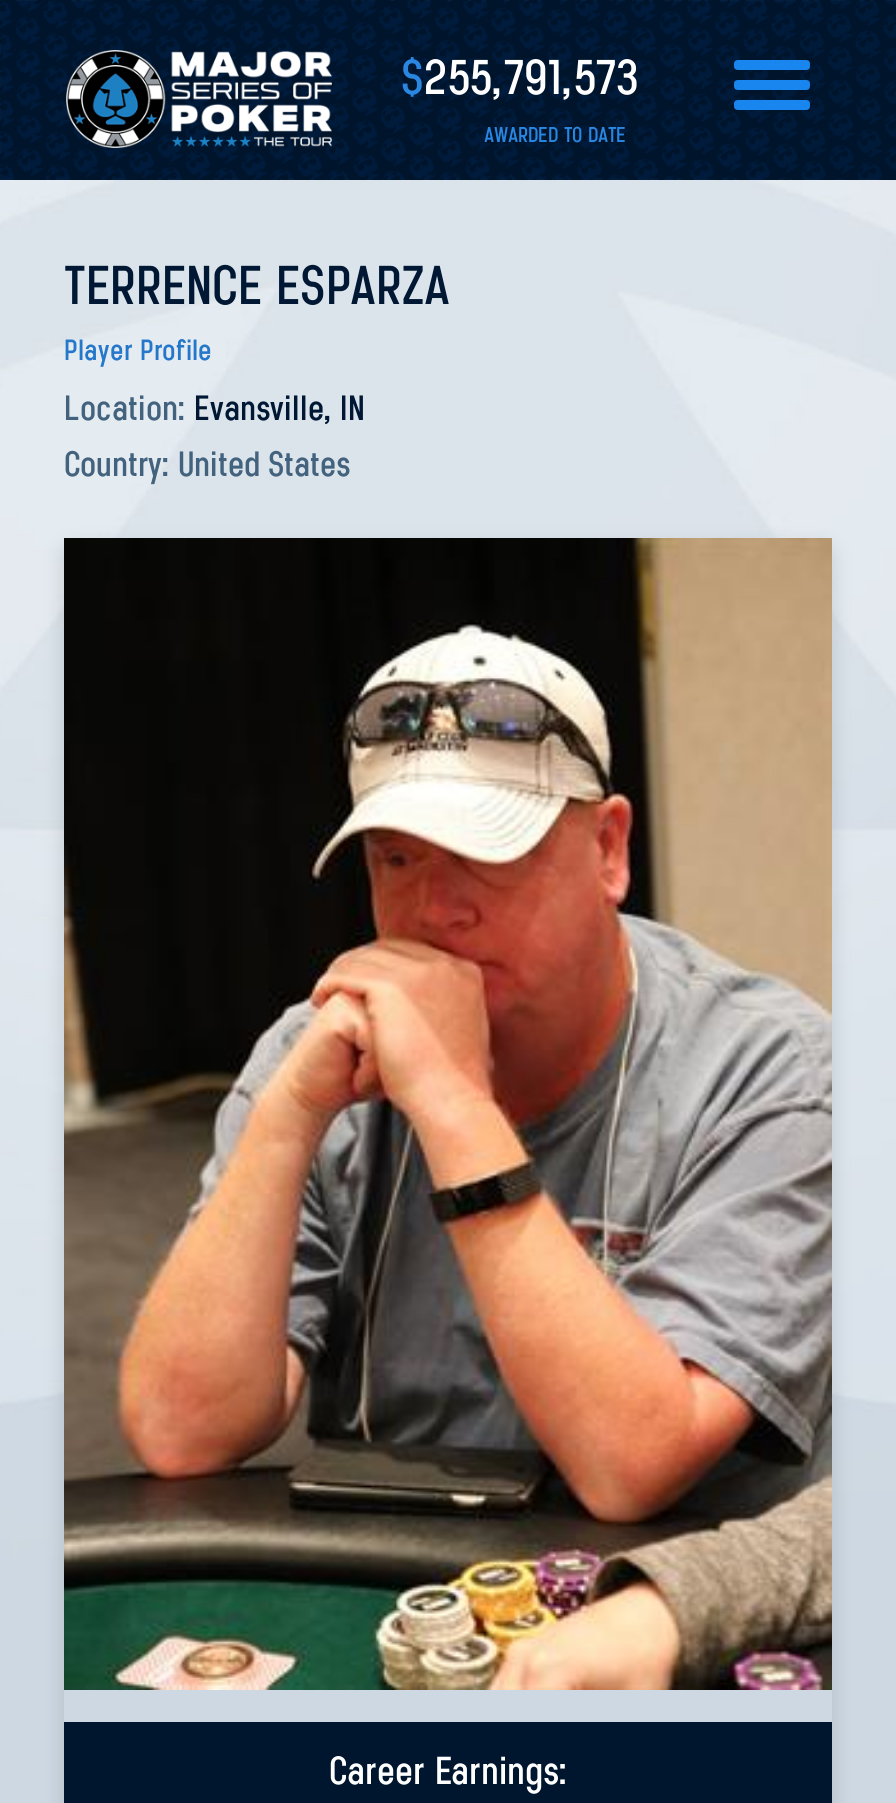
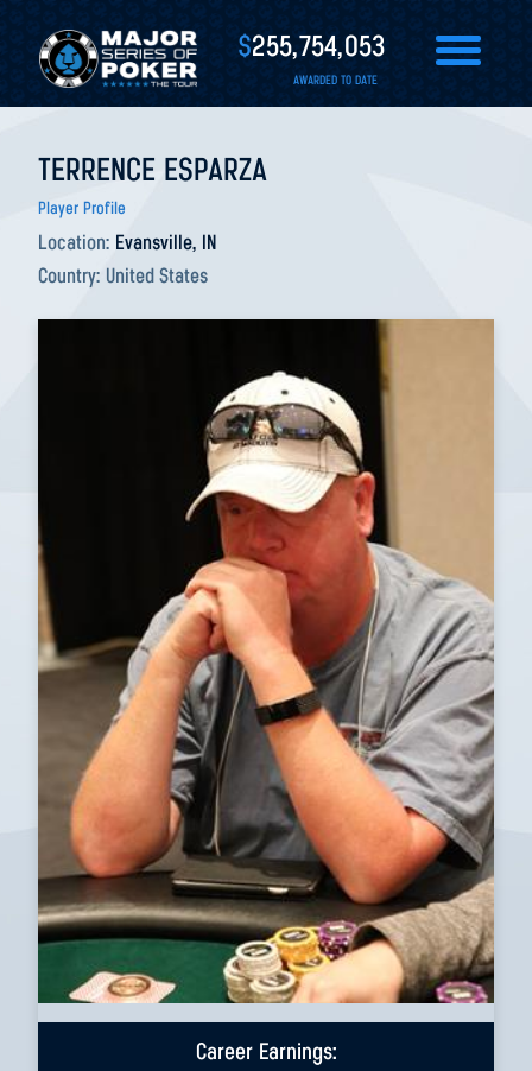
- $255,791,573
+ $255,754,053
